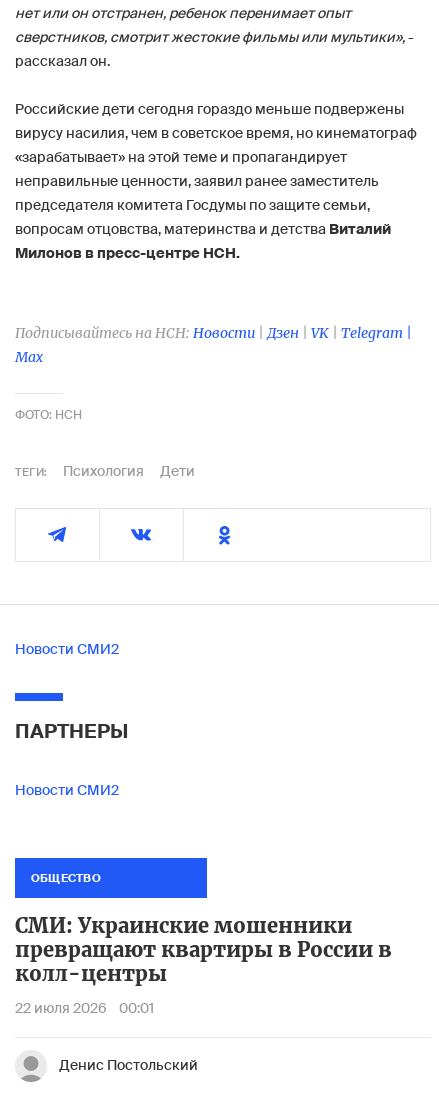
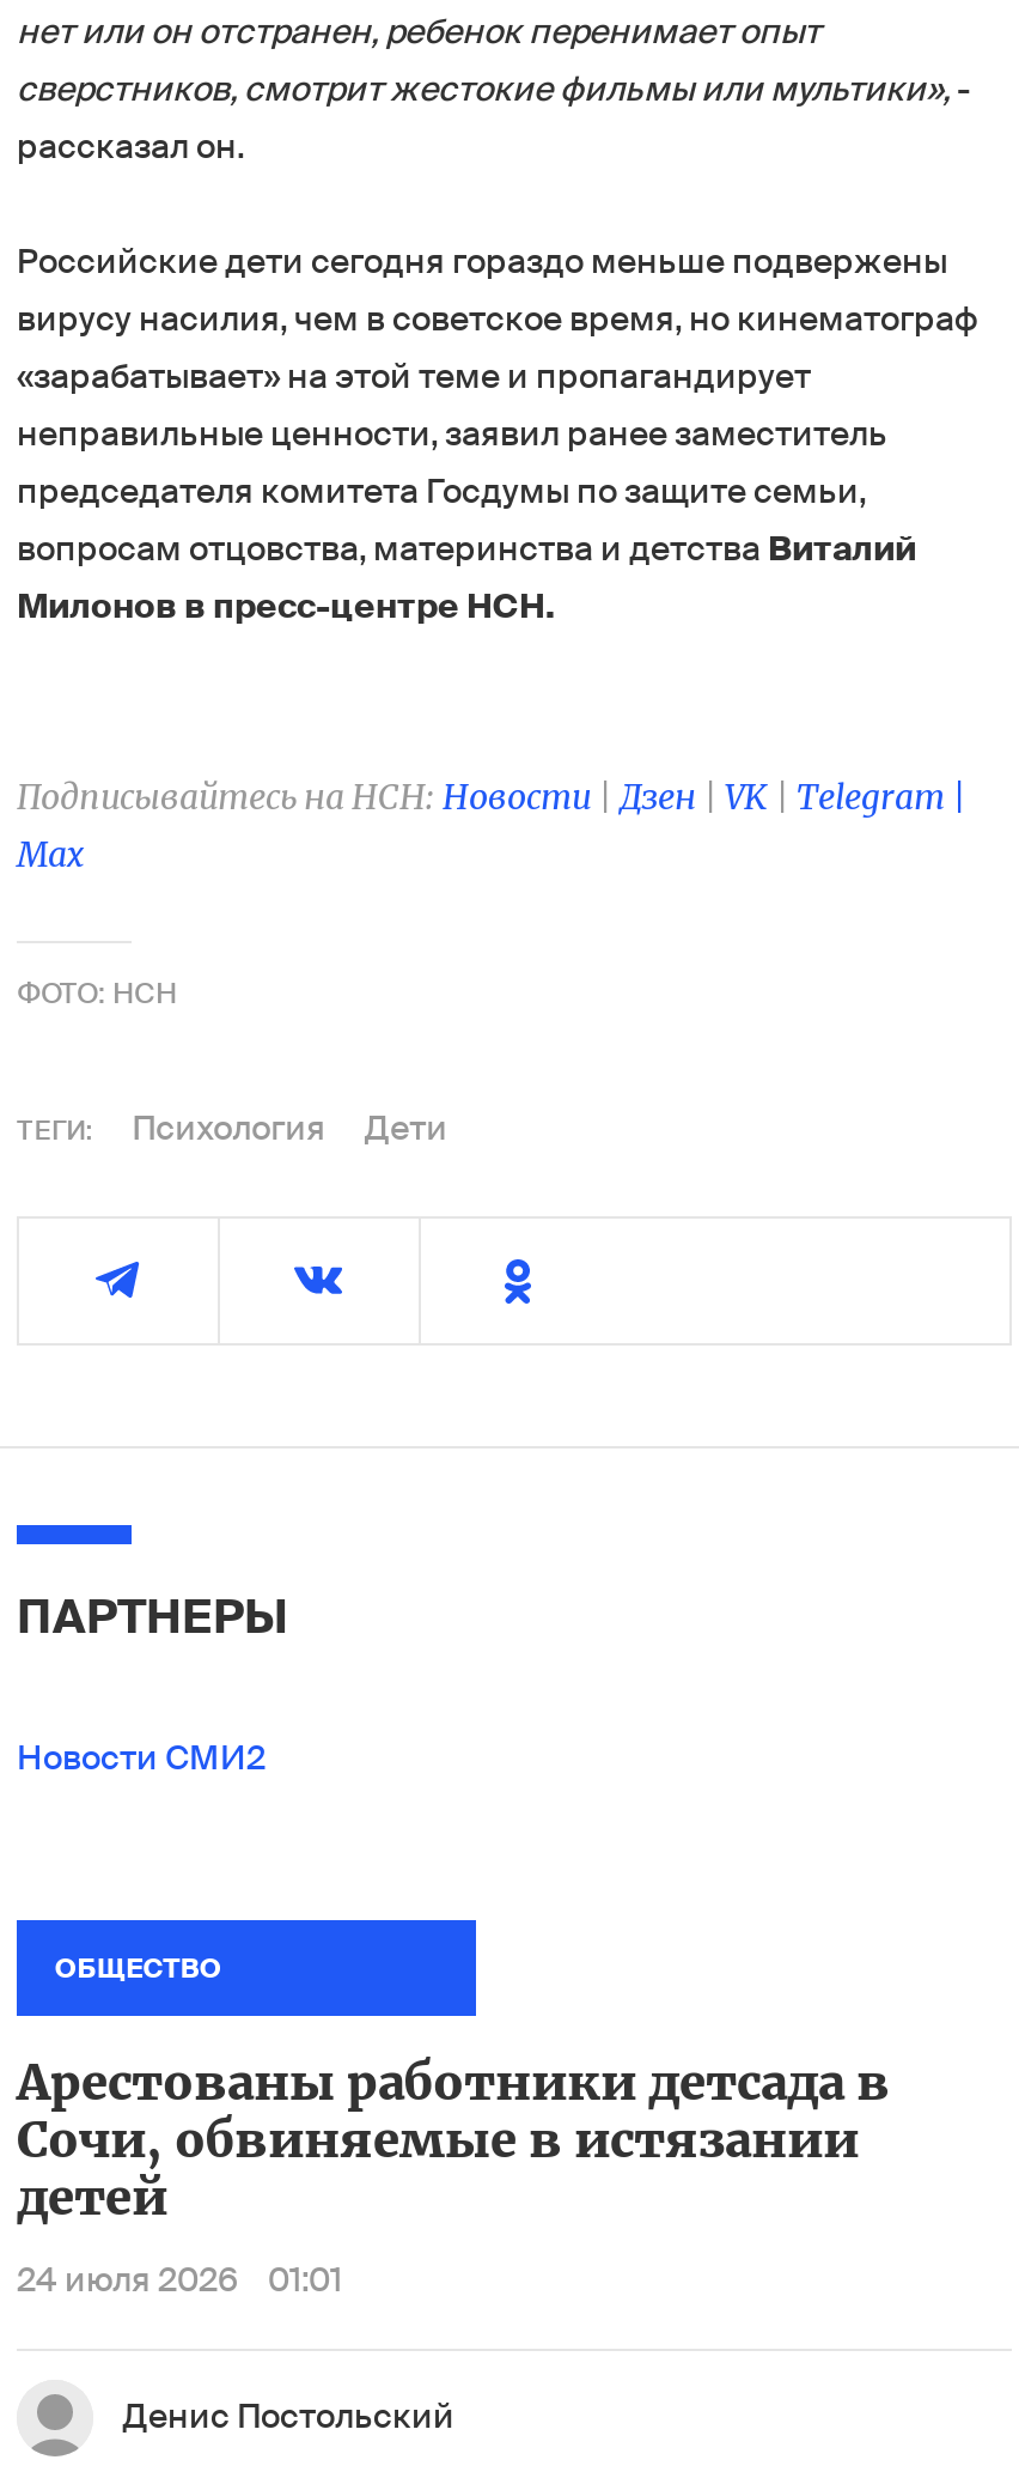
- Новости СМИ2

- СМИ: Украинские мошенники
- превращают квартиры в России в
- колл-центры
+ Арестованы работники детсада в
+ Сочи, обвиняемые в истязании
+ детей

- 22 июля 2026
- 00:01
+ 24 июля 2026
+ 01:01
